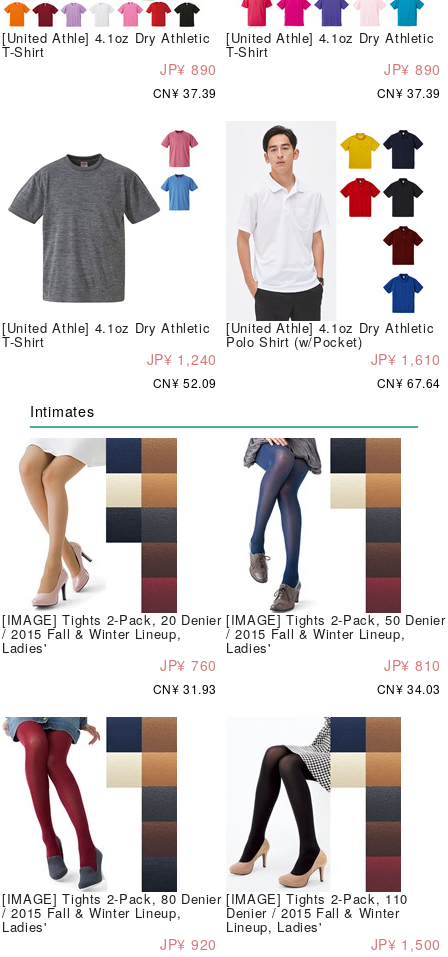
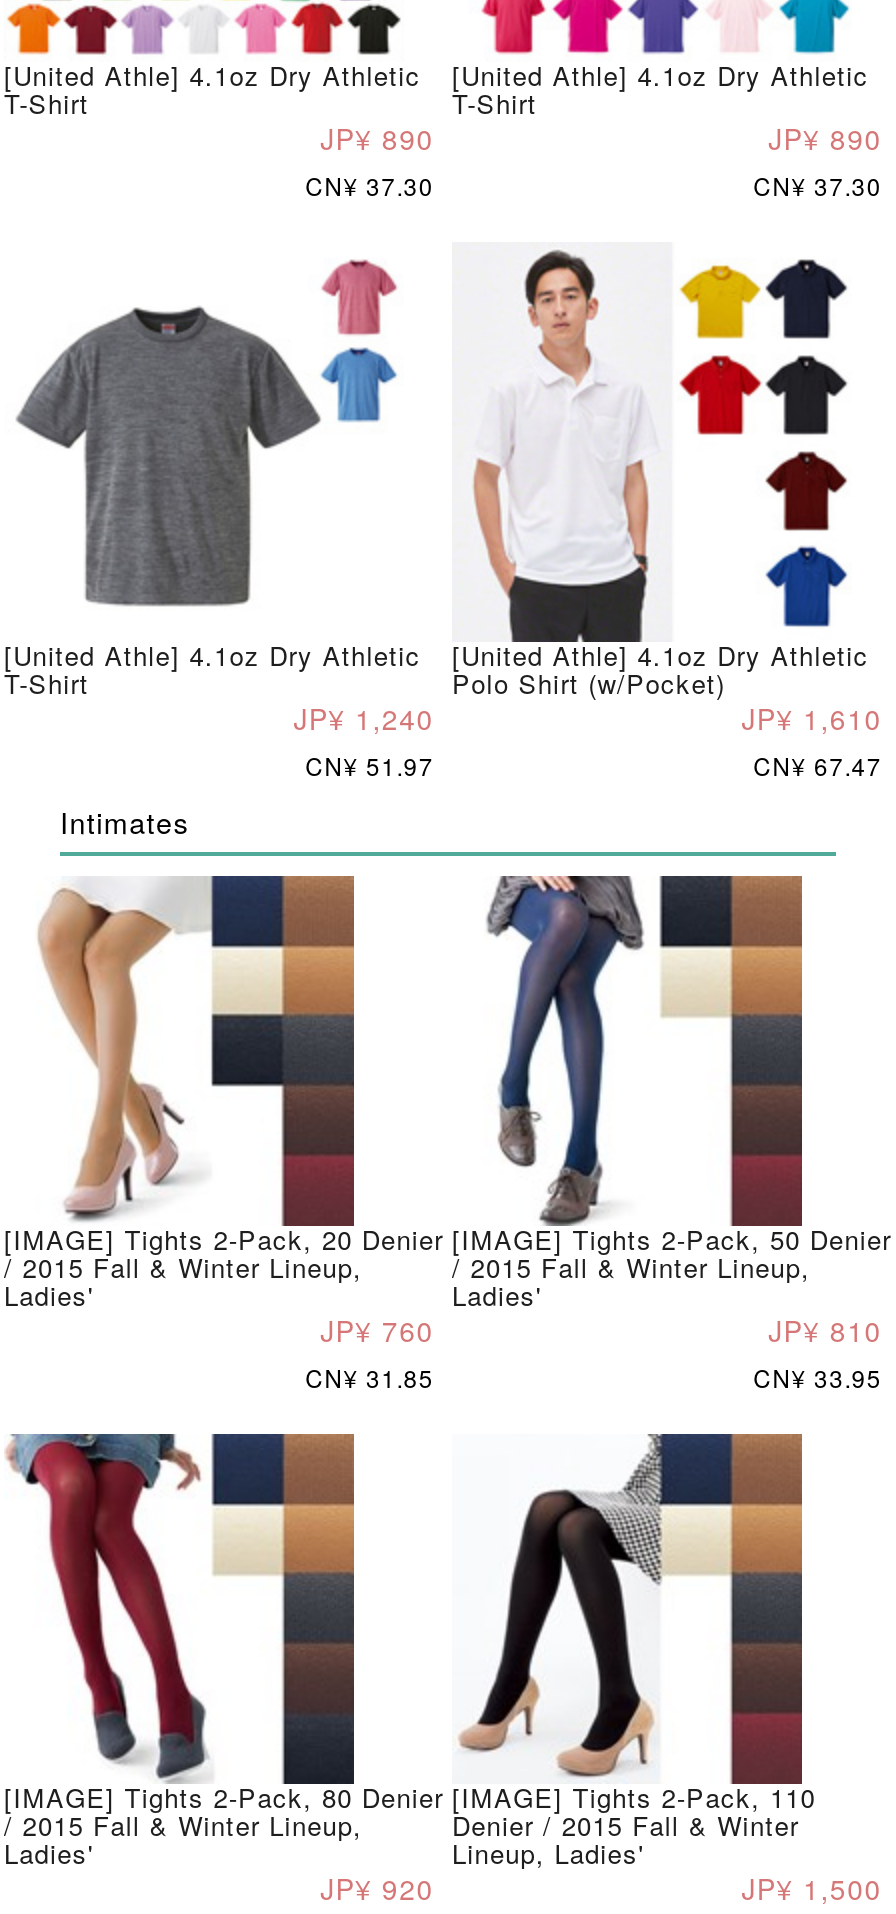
- CN¥ 37.39
+ CN¥ 37.30

- CN¥ 37.39
+ CN¥ 37.30

- CN¥ 52.09
+ CN¥ 51.97

- CN¥ 67.64
+ CN¥ 67.47

- CN¥ 31.93
+ CN¥ 31.85

- CN¥ 34.03
+ CN¥ 33.95
